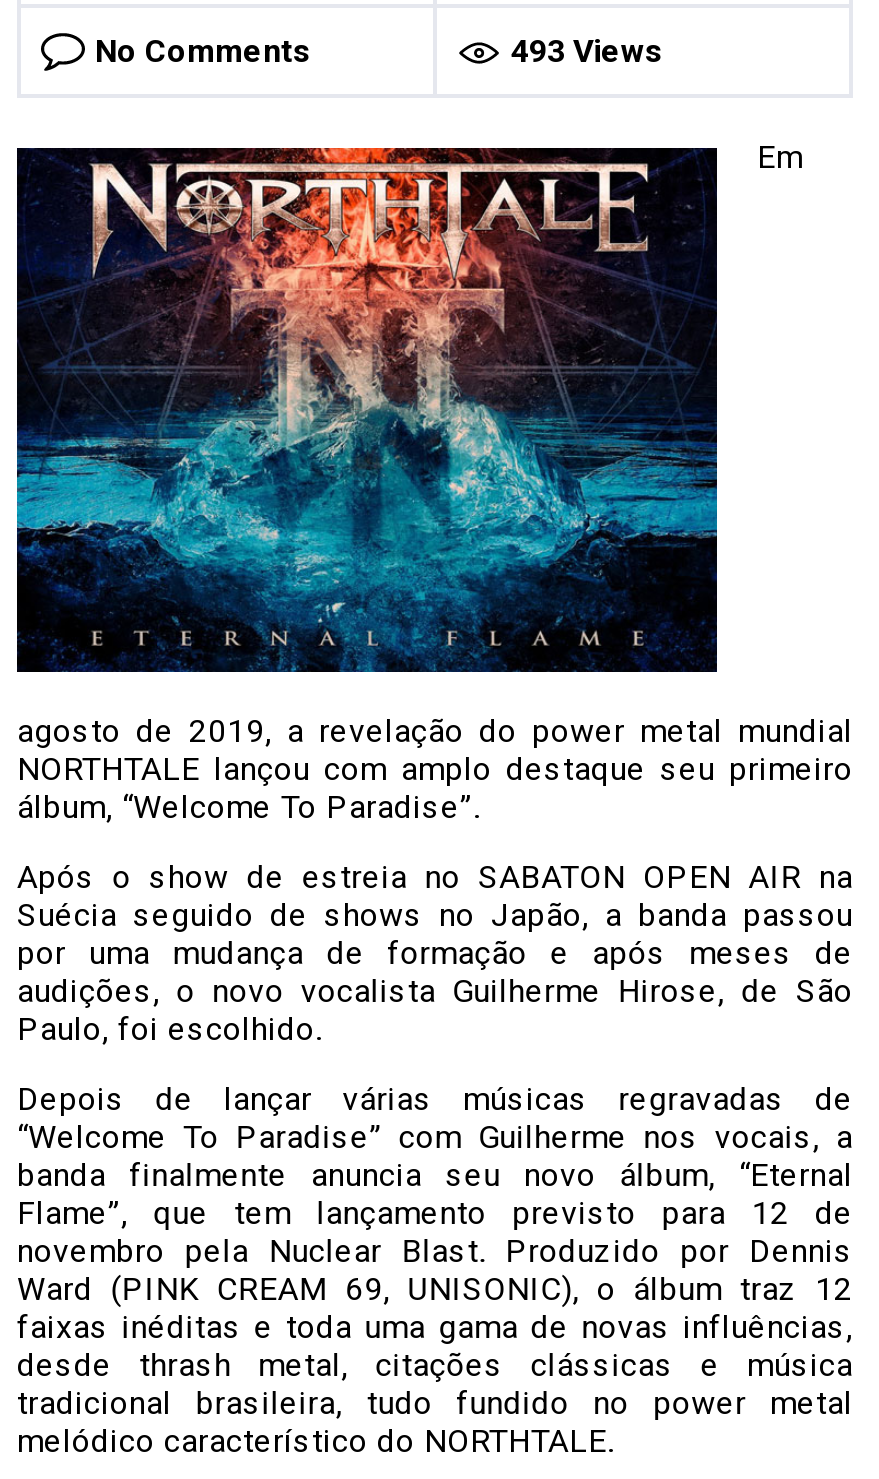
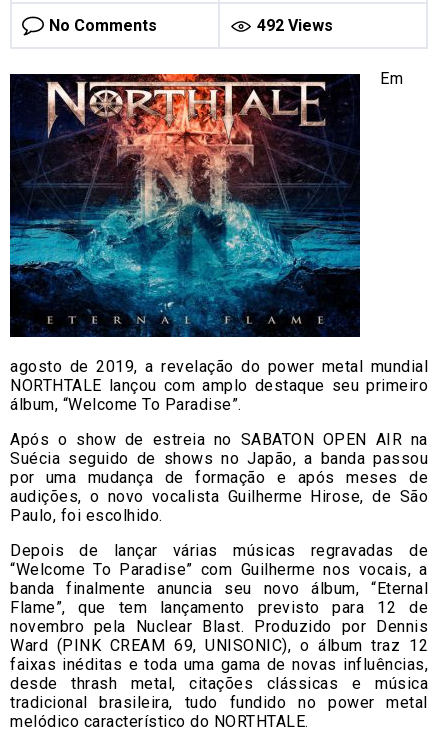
- 493 Views
+ 492 Views
